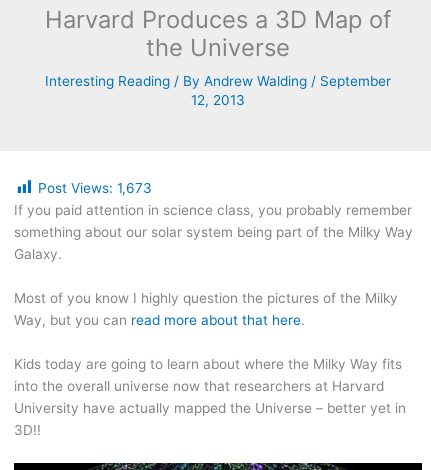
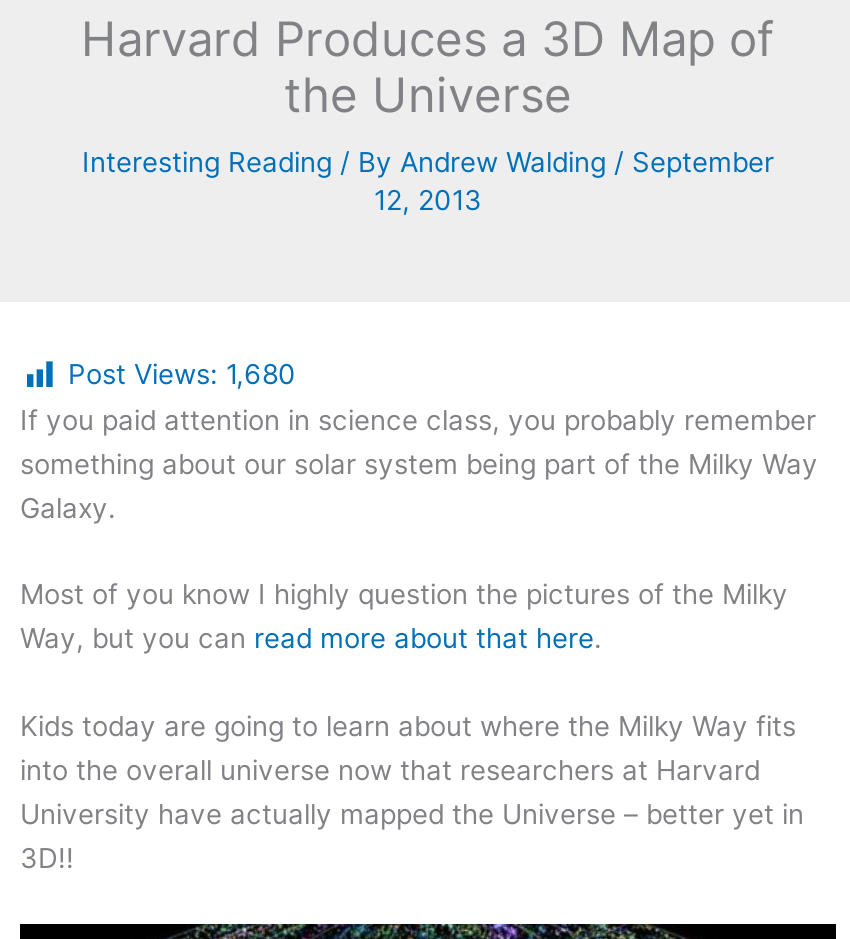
- Post Views: 1,673
+ Post Views: 1,680
